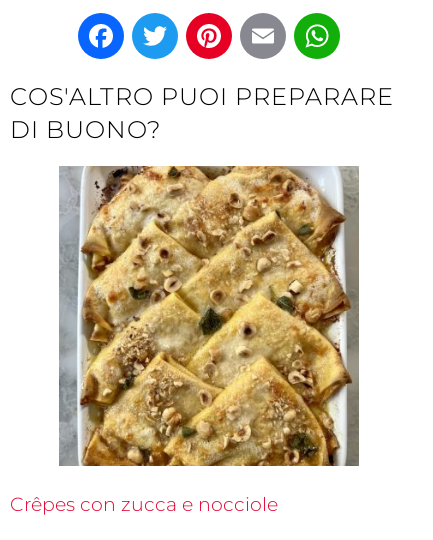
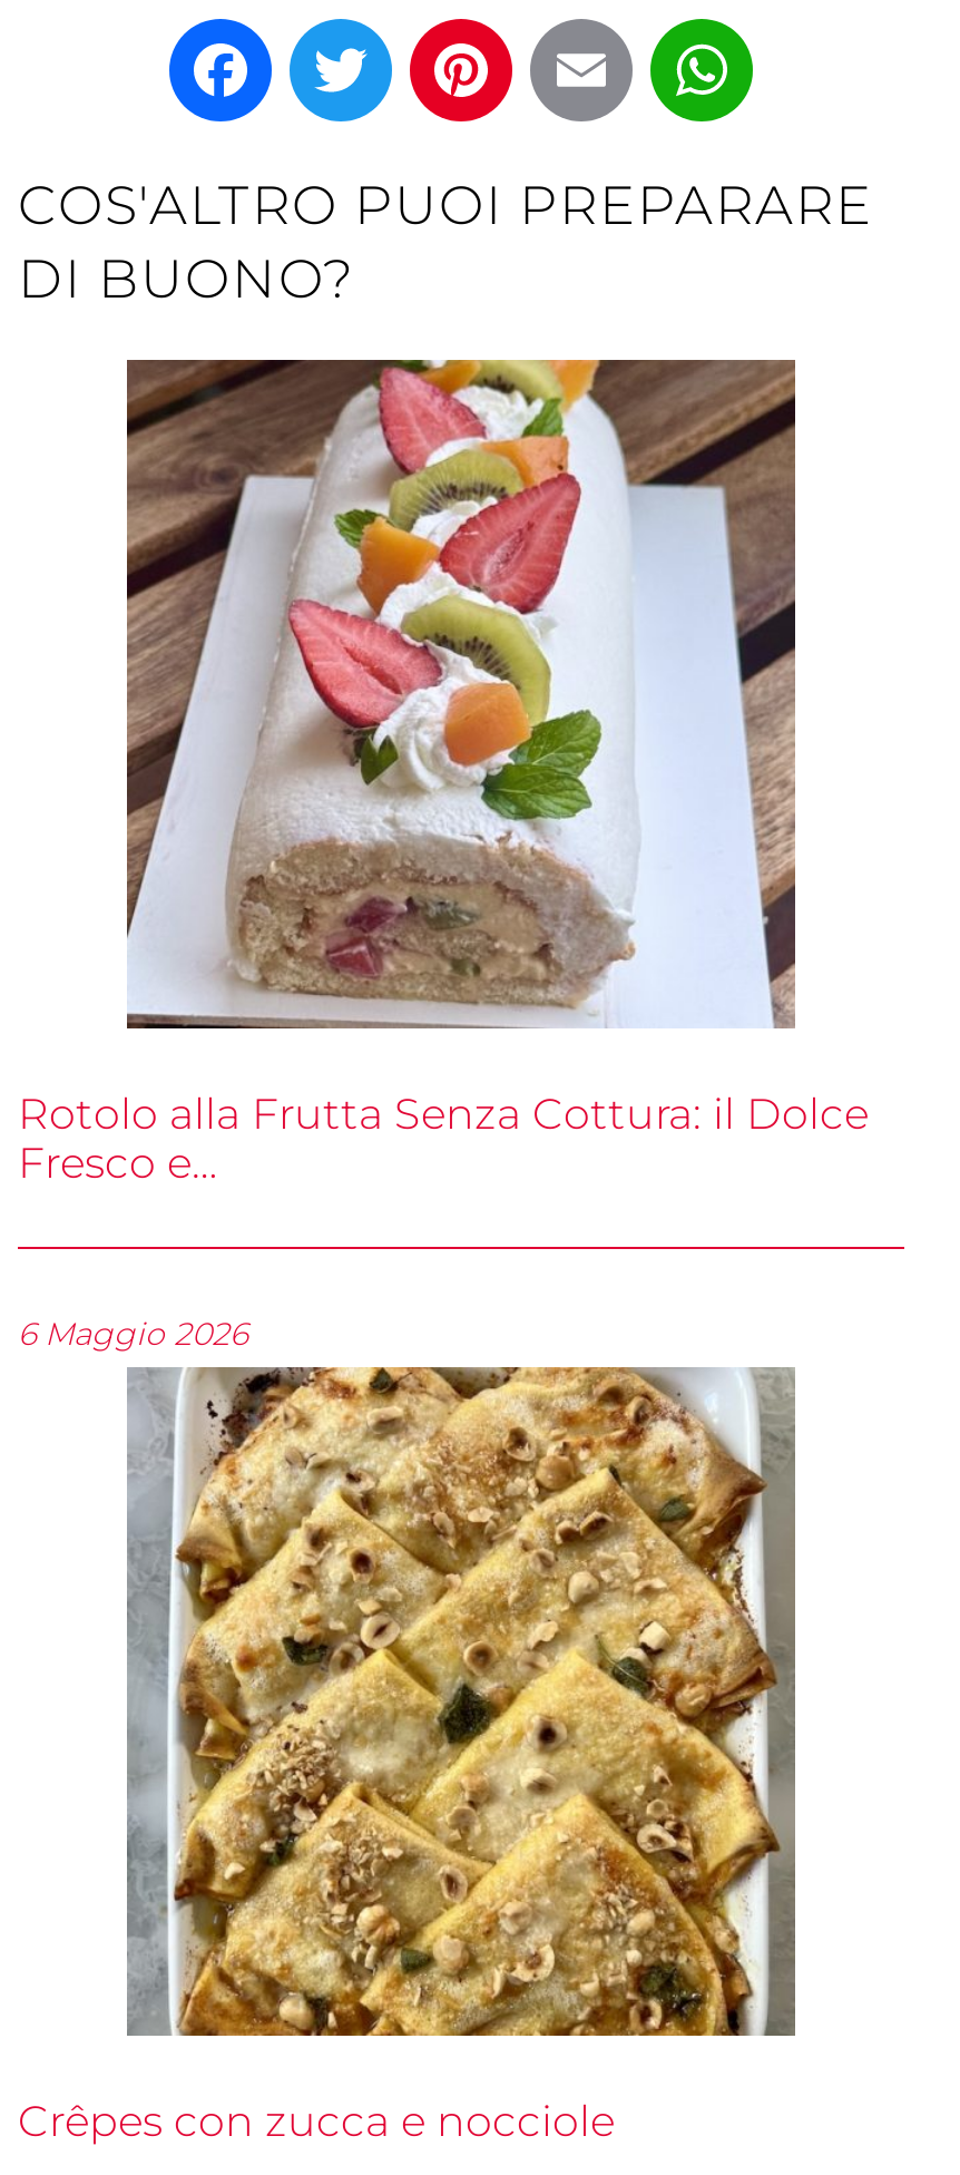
+ [image]
+ Rotolo alla Frutta Senza Cottura: il Dolce
+ Fresco e…
+ 6 Maggio 2026
